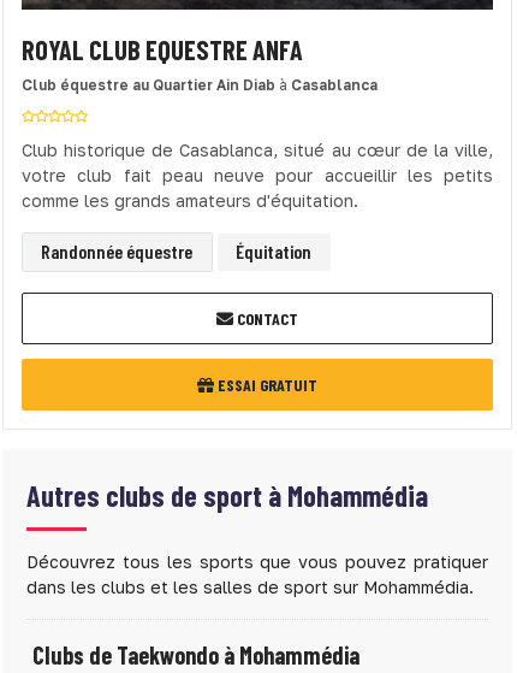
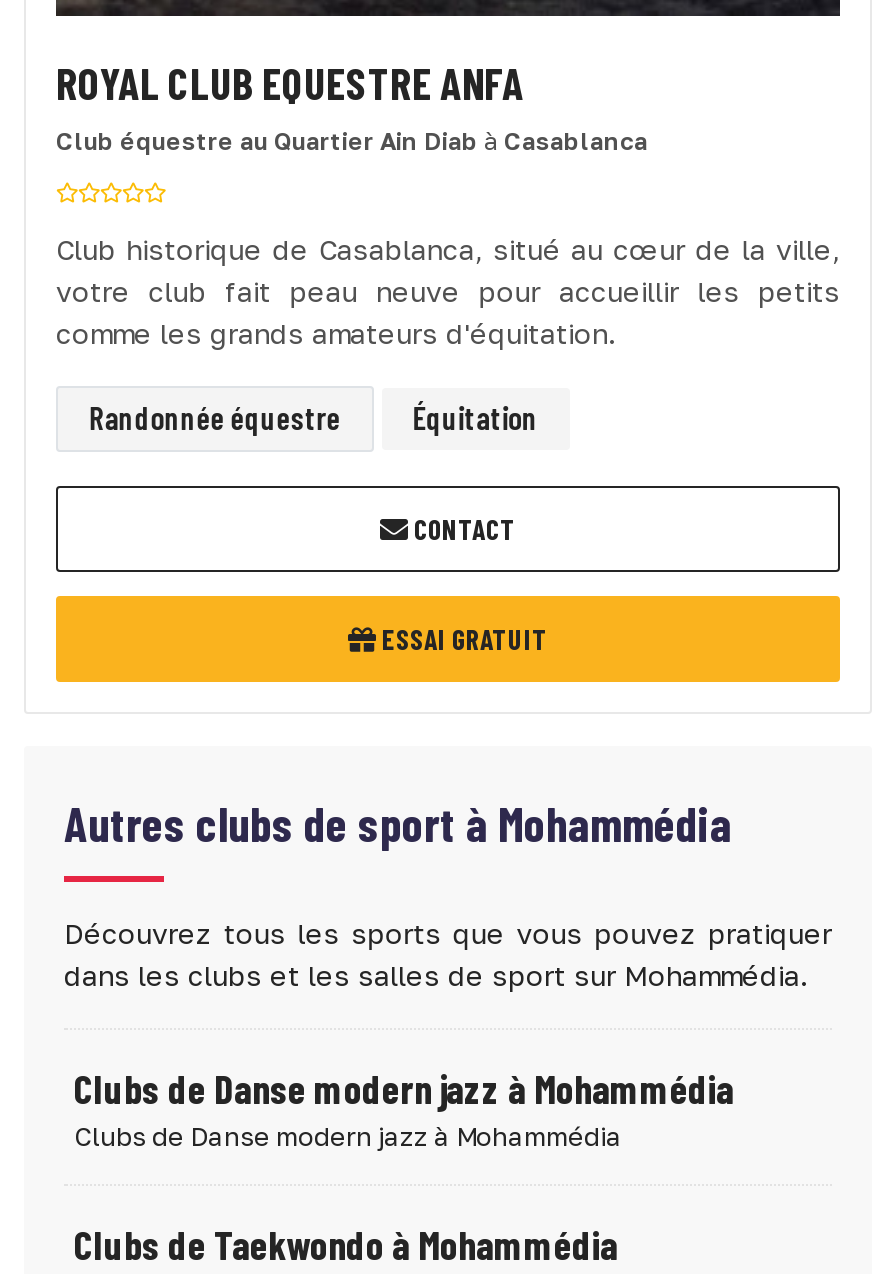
+ Clubs de Danse modern jazz à Mohammédia
+ Clubs de Danse modern jazz à Mohammédia
